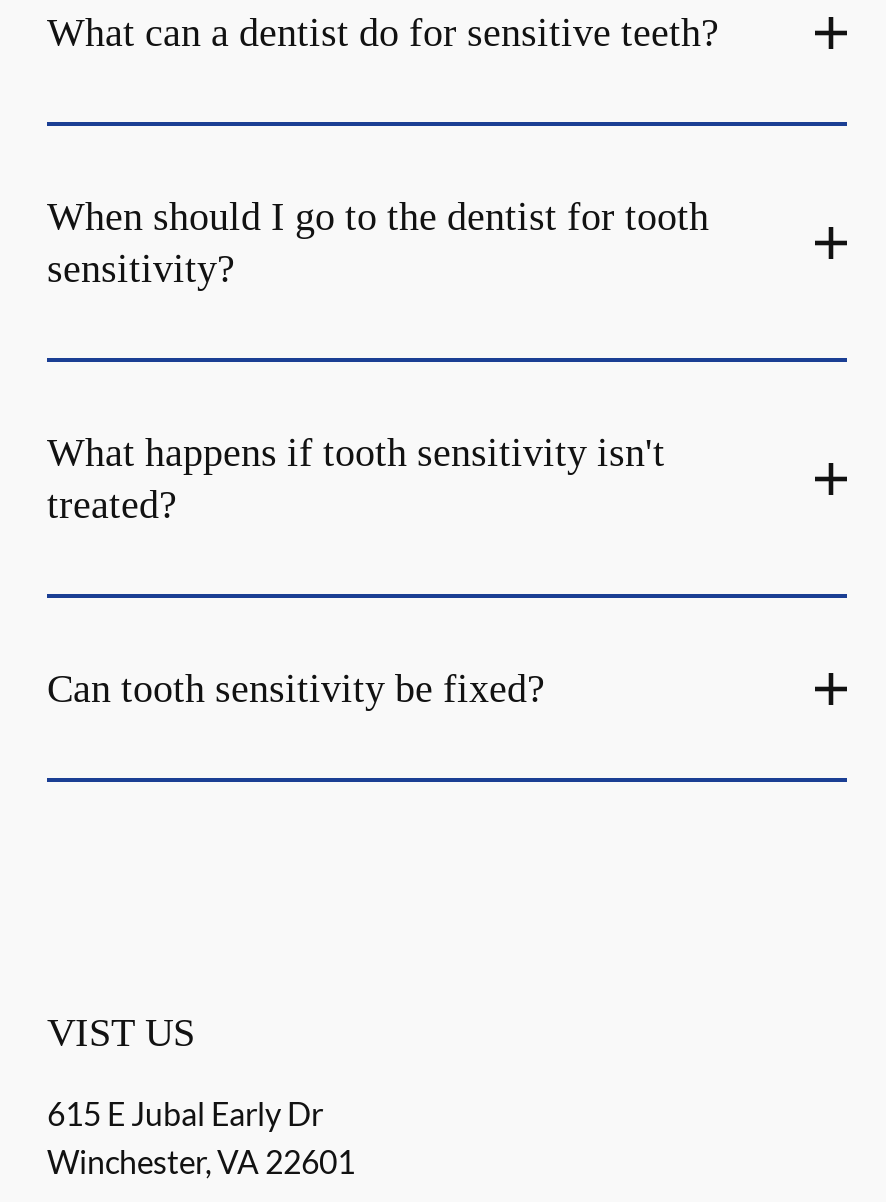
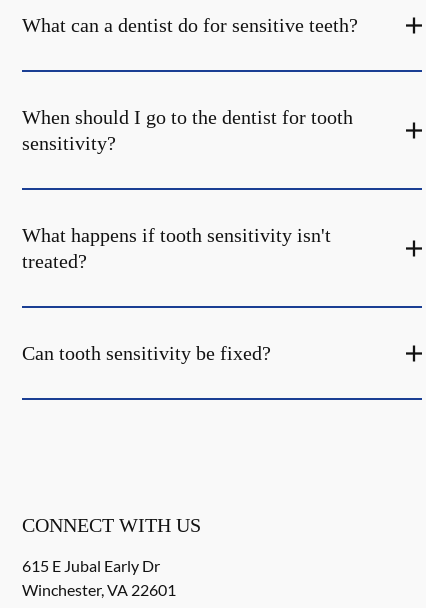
- VIST US
+ CONNECT WITH US
